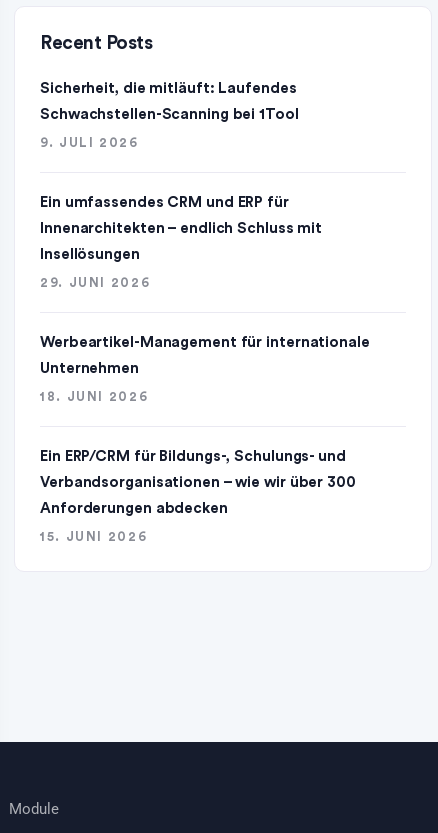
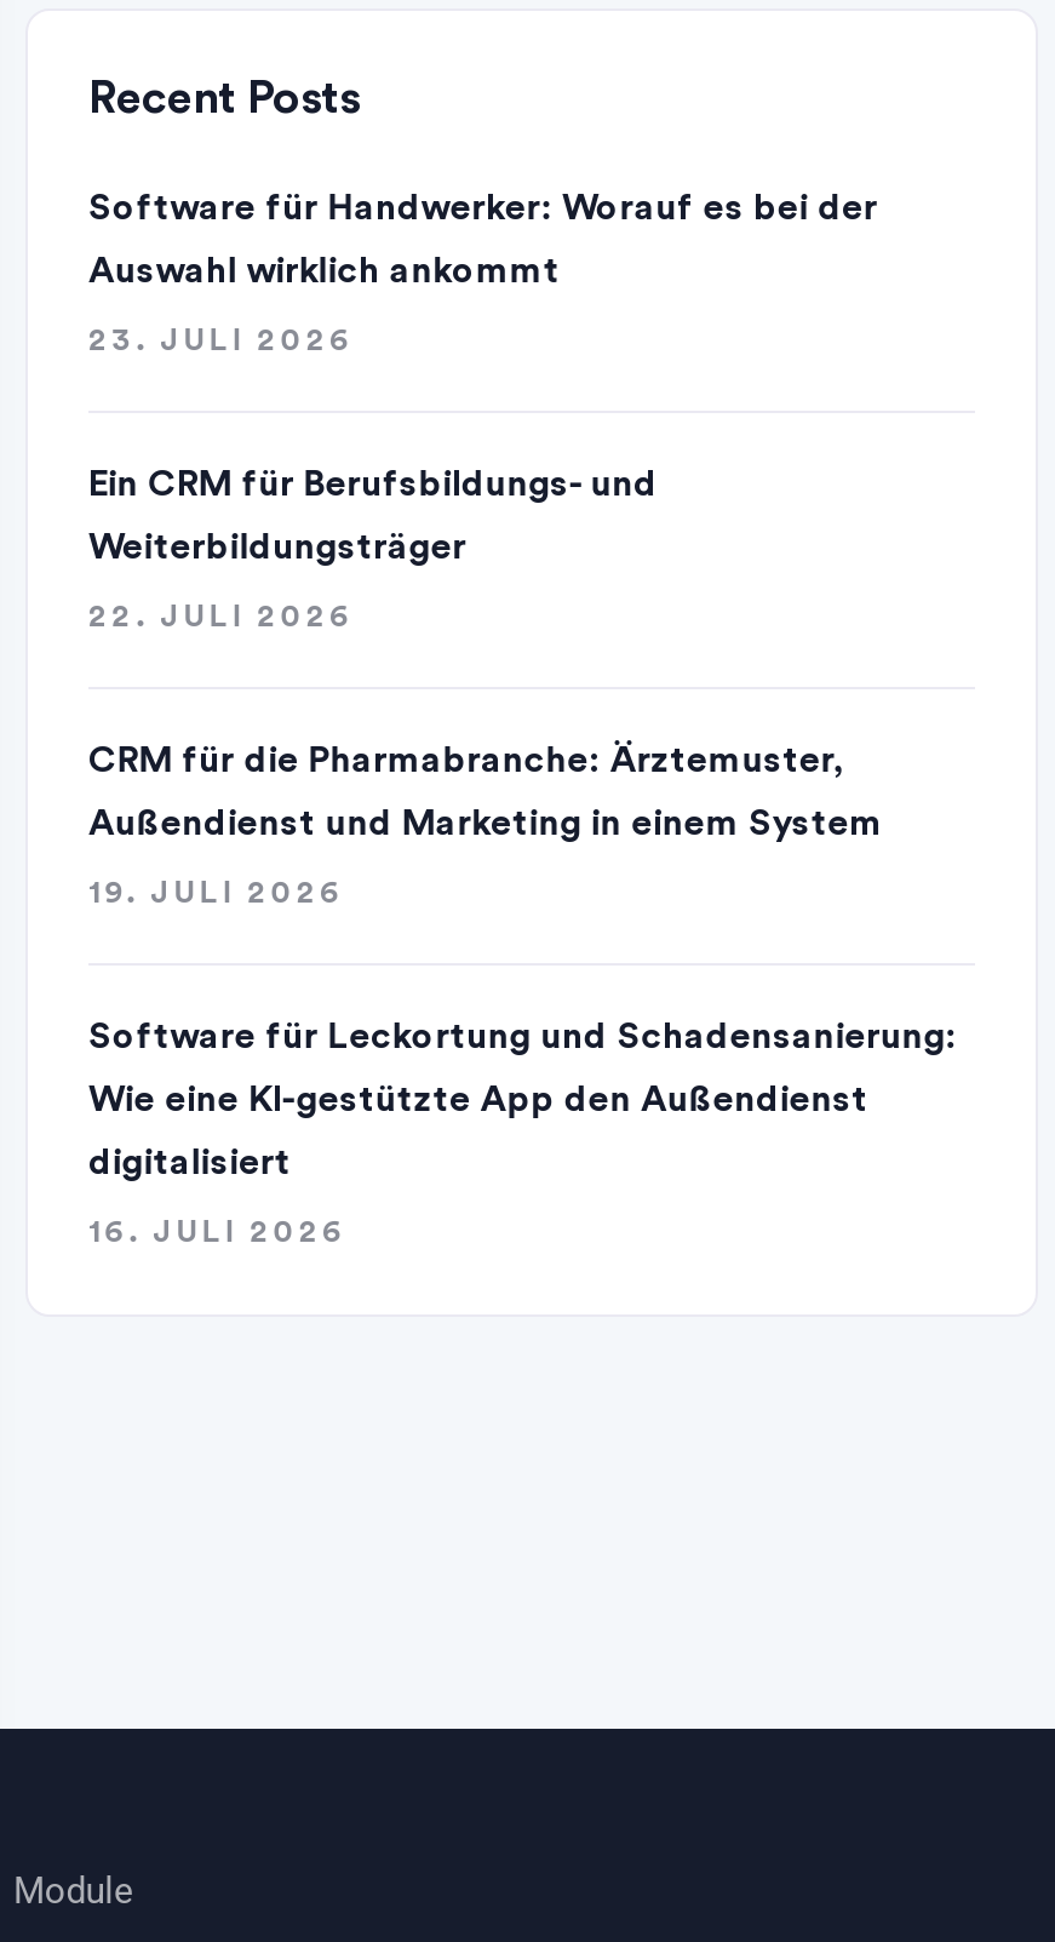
- Sicherheit, die mitläuft: Laufendes
- Schwachstellen-Scanning bei 1Tool
- 9. JULI 2026
+ Software für Handwerker: Worauf es bei der
+ Auswahl wirklich ankommt
+ 23. JULI 2026

- Ein umfassendes CRM und ERP für
- Innenarchitekten – endlich Schluss mit
- Insellösungen
- 29. JUNI 2026
+ Ein CRM für Berufsbildungs- und
+ Weiterbildungsträger
+ 22. JULI 2026

- Werbeartikel-Management für internationale
- Unternehmen
- 18. JUNI 2026
+ CRM für die Pharmabranche: Ärztemuster,
+ Außendienst und Marketing in einem System
+ 19. JULI 2026

- Ein ERP/CRM für Bildungs-, Schulungs- und
- Verbandsorganisationen – wie wir über 300
- Anforderungen abdecken
- 15. JUNI 2026
+ Software für Leckortung und Schadensanierung:
+ Wie eine KI-gestützte App den Außendienst
+ digitalisiert
+ 16. JULI 2026
